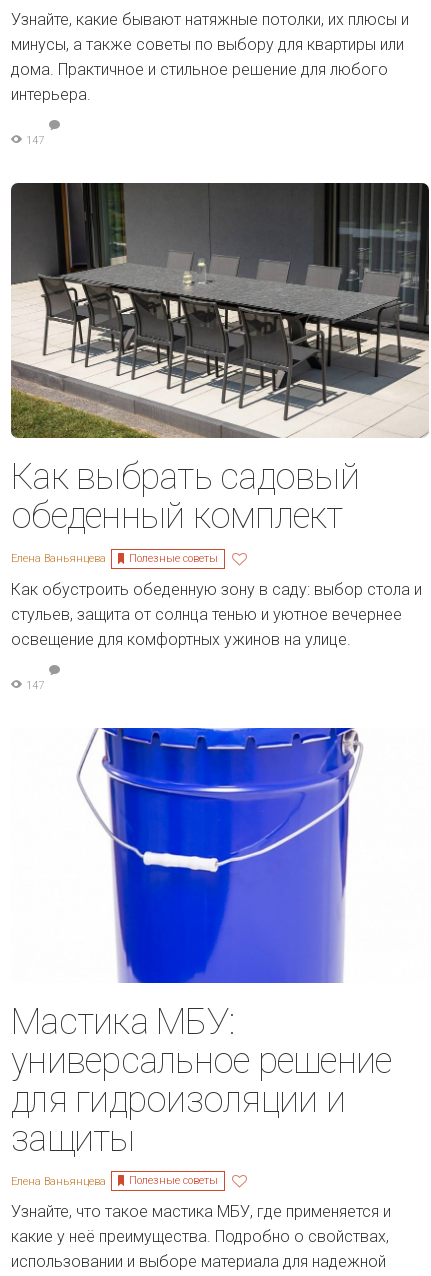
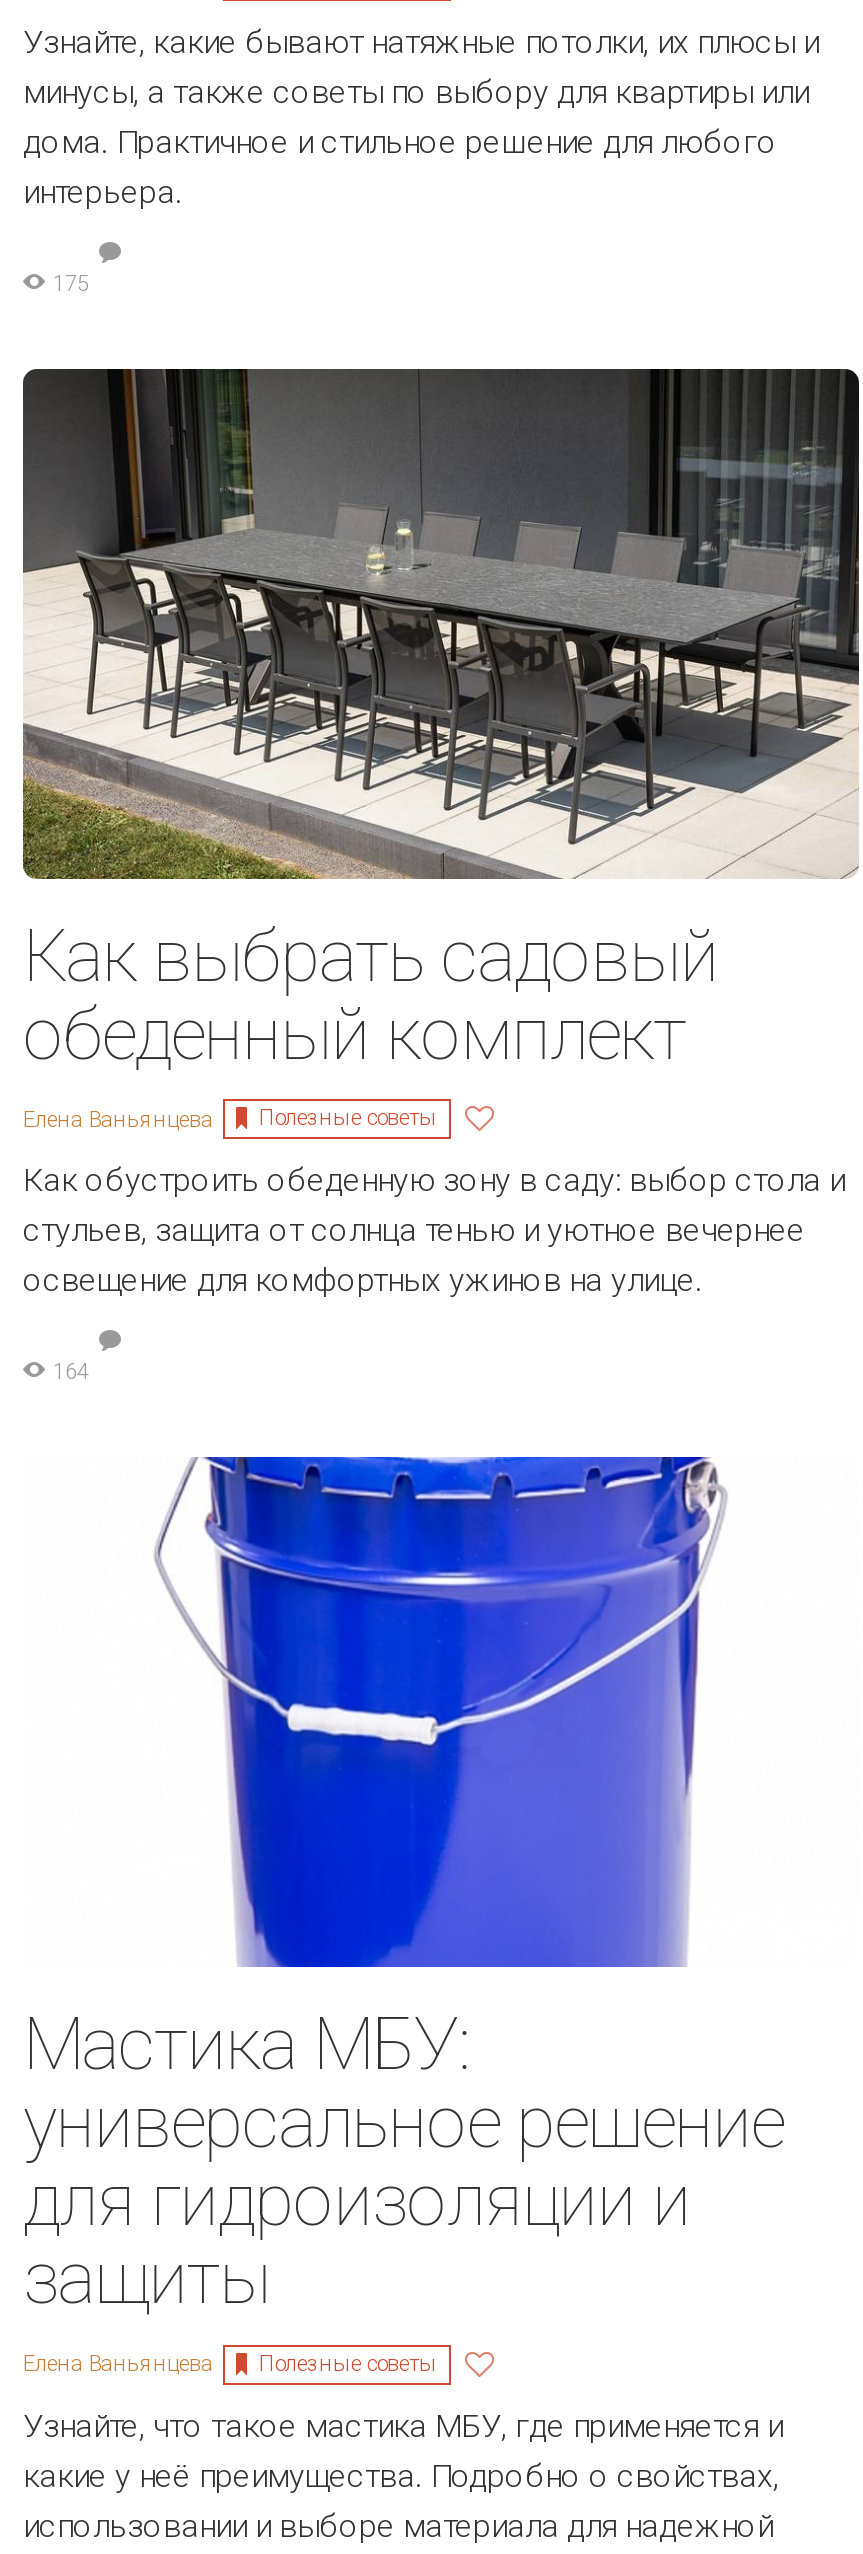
- 147
+ 175

- 147
+ 164
